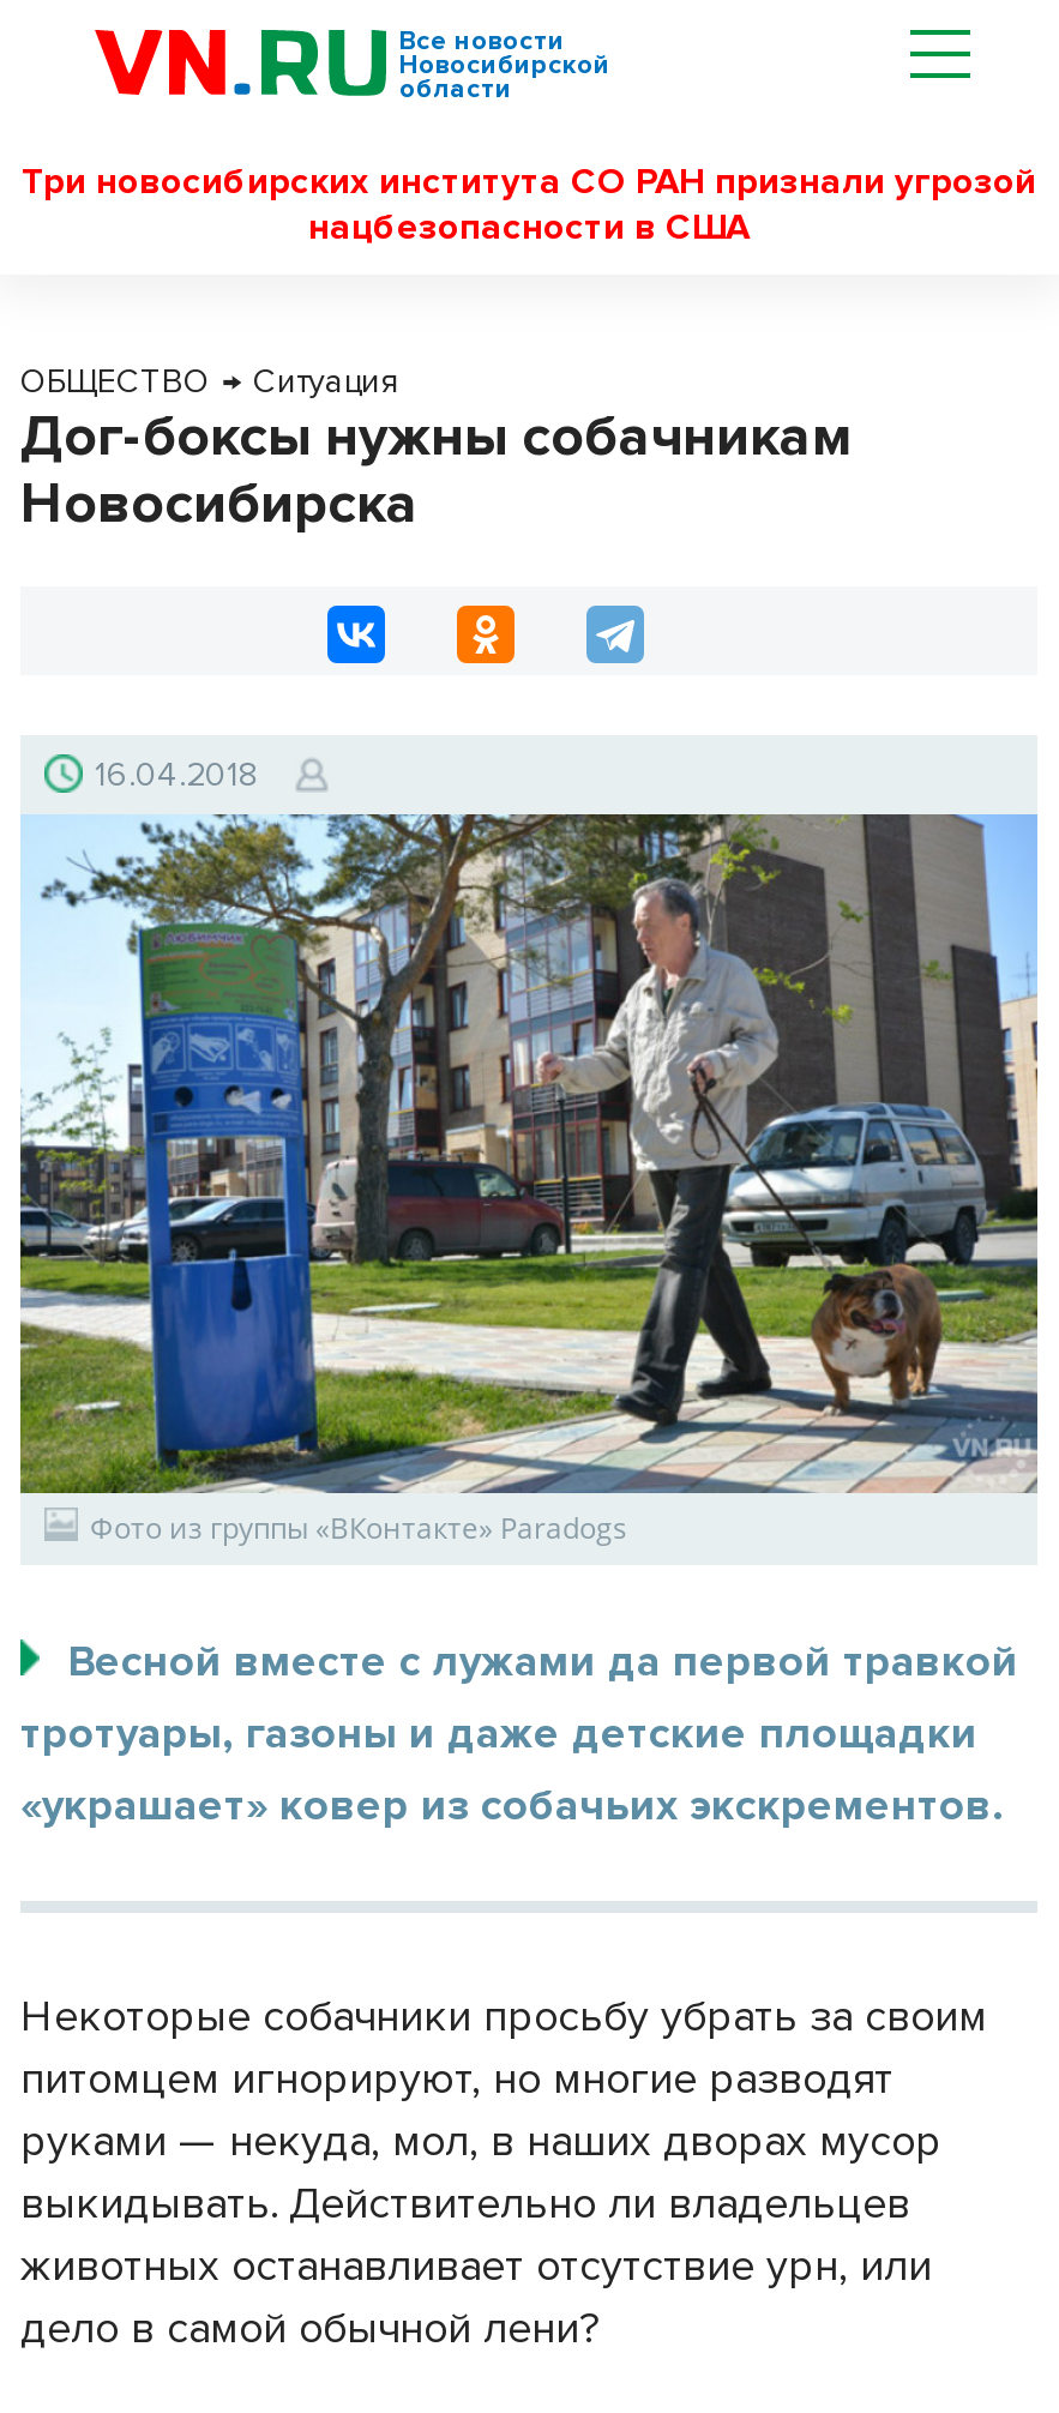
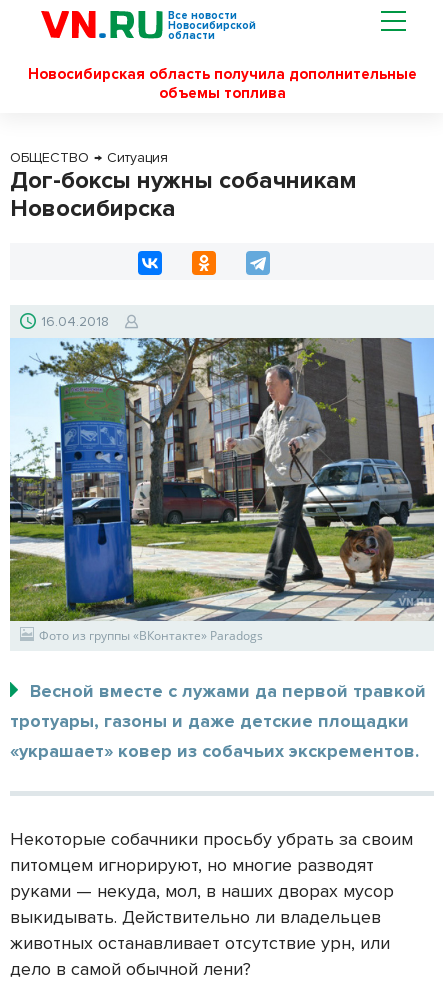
- Три новосибирских института СО РАН признали угрозой
- нацбезопасности в США
+ Новосибирская область получила дополнительные
+ объемы топлива
